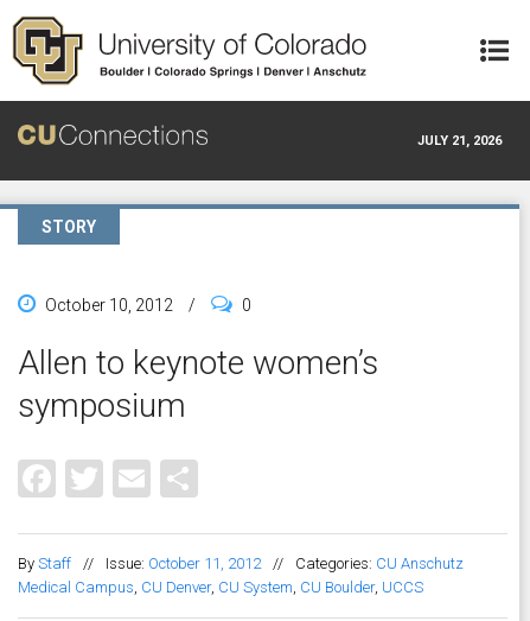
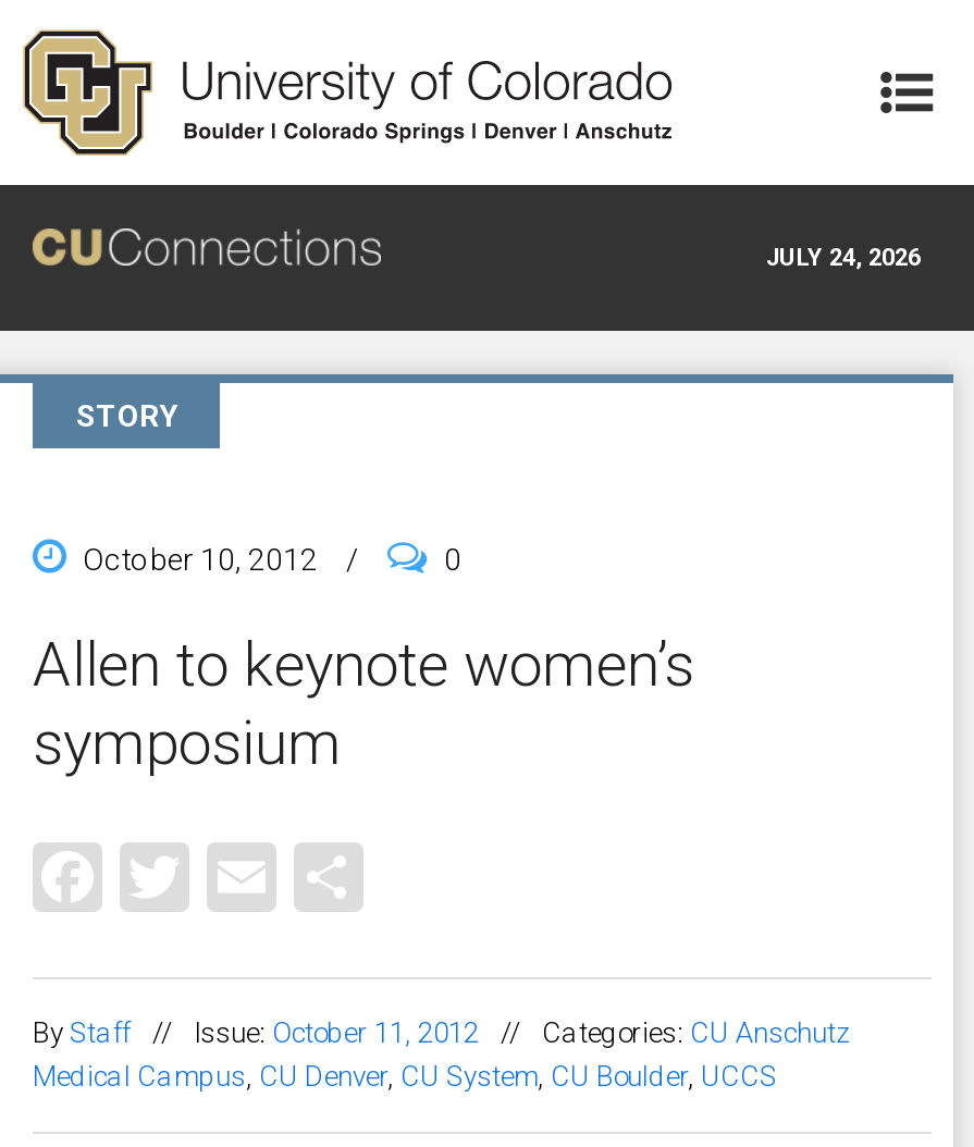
- JULY 21, 2026
+ JULY 24, 2026
